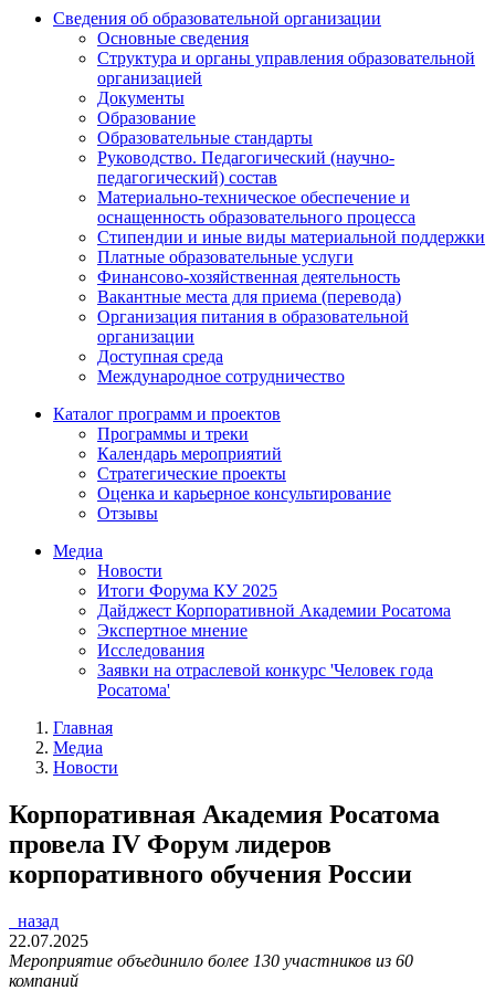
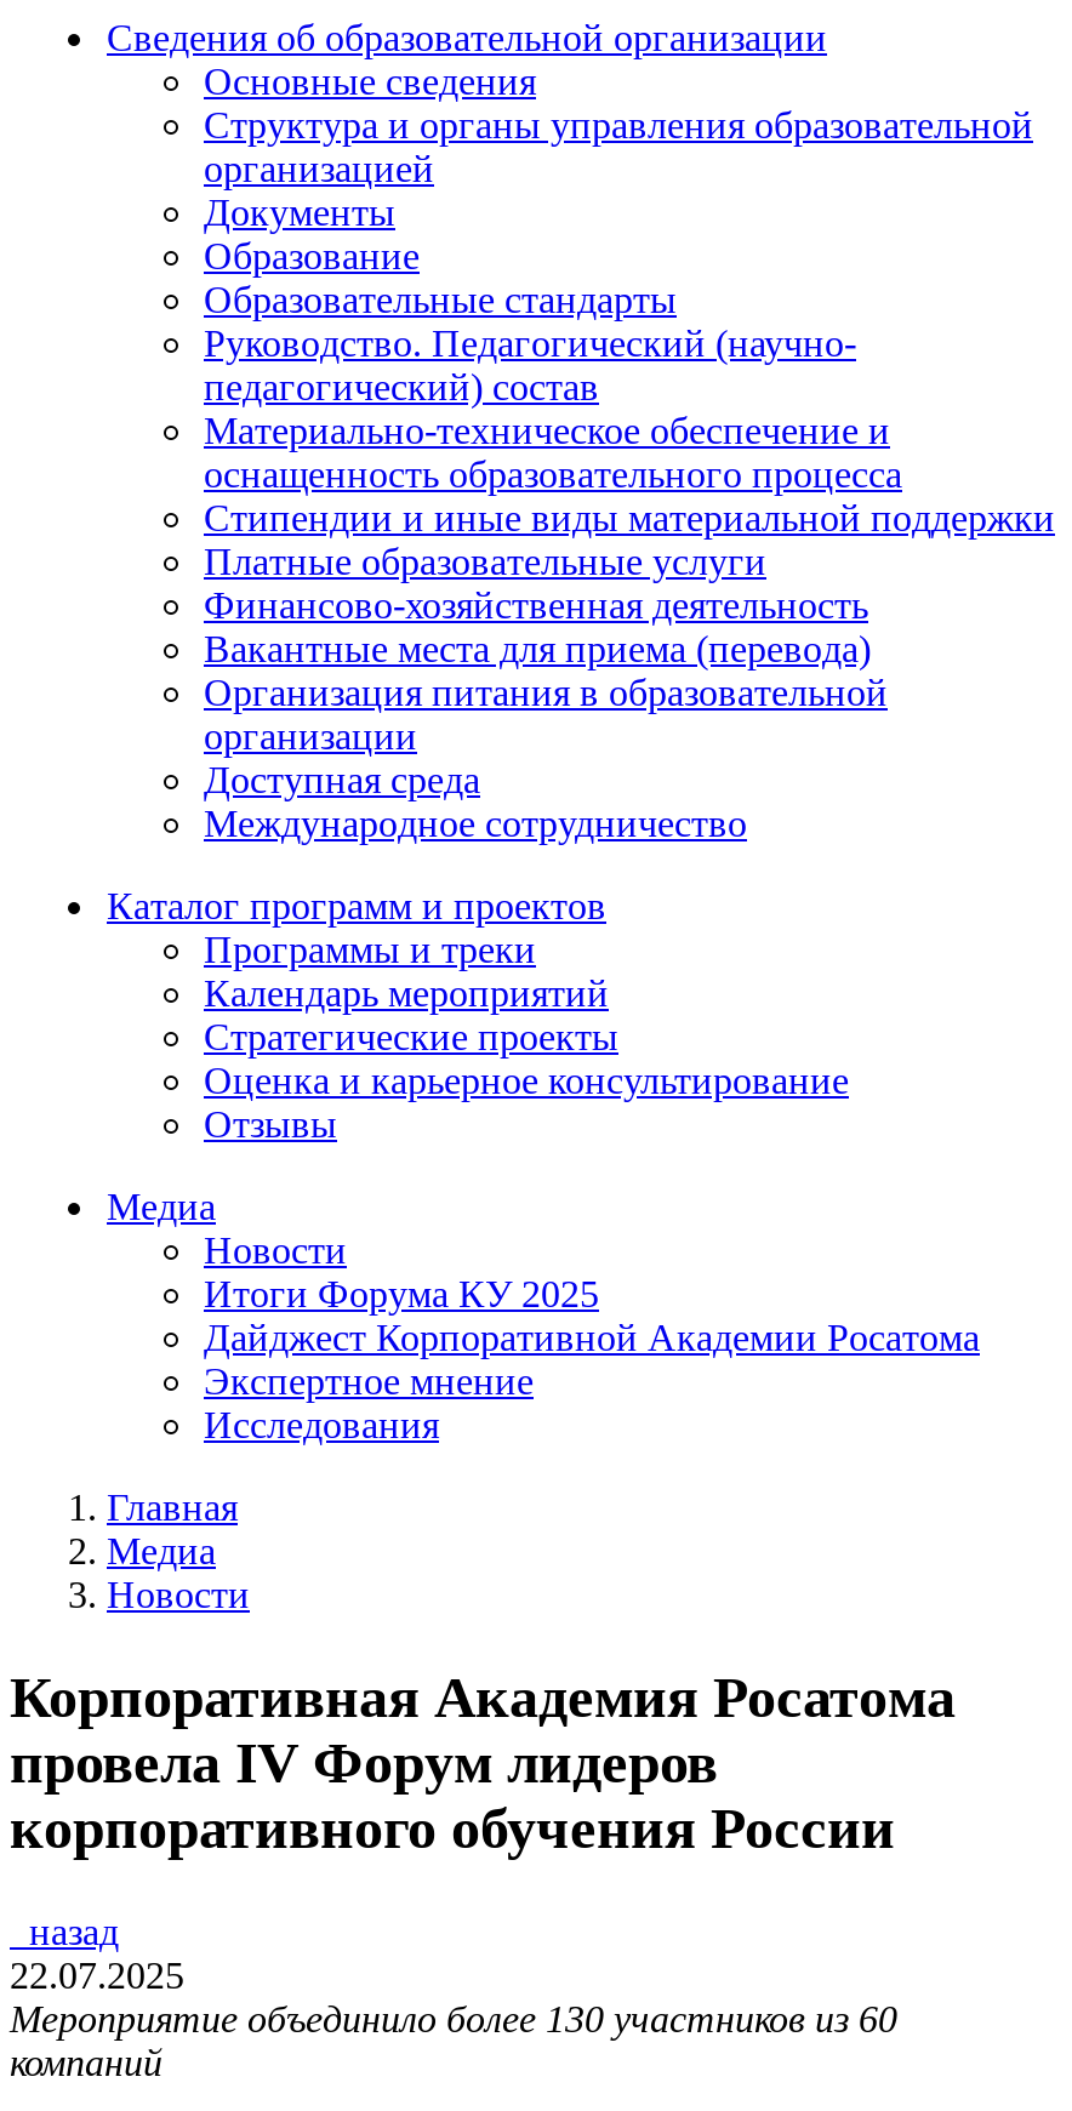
- Заявки на отраслевой конкурс 'Человек года
- Росатома'
